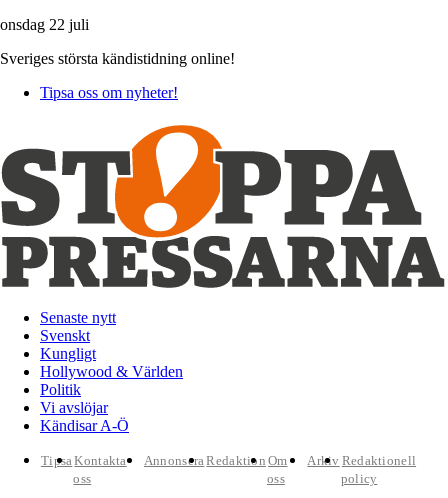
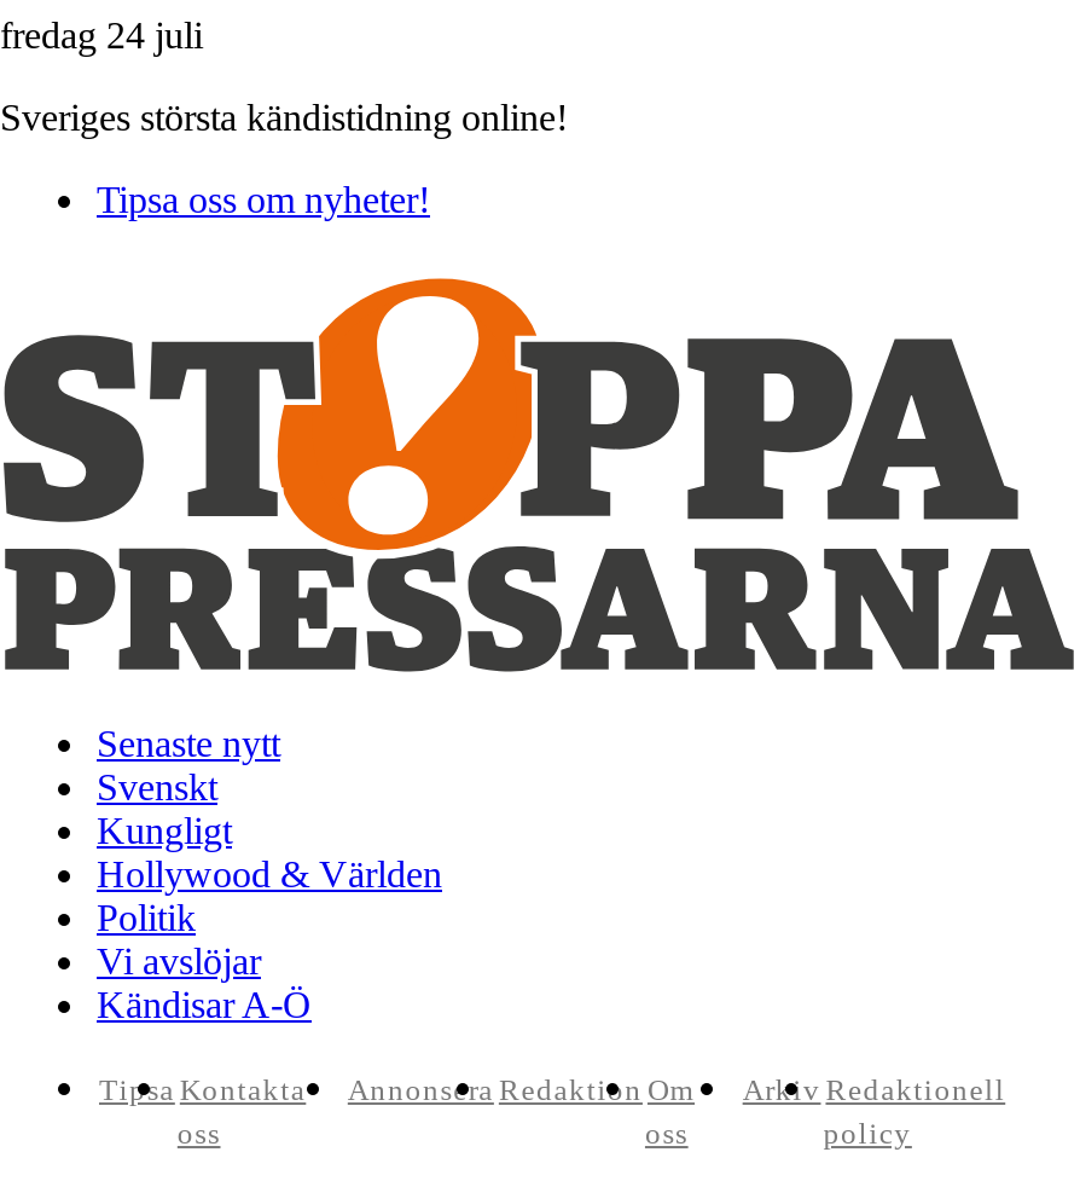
- onsdag 22 juli
+ fredag 24 juli
